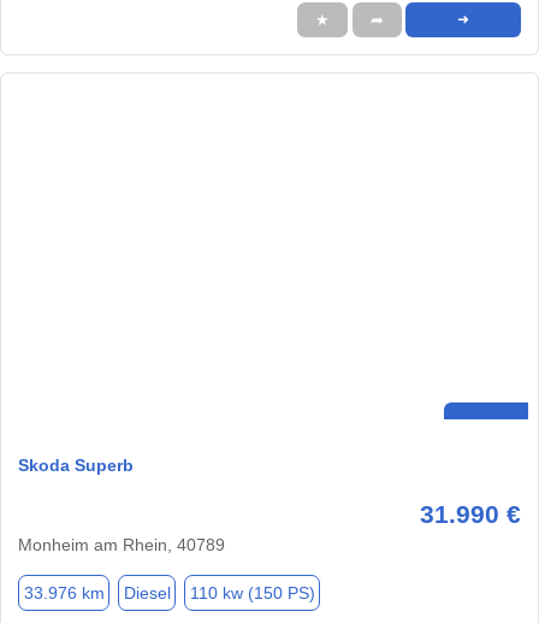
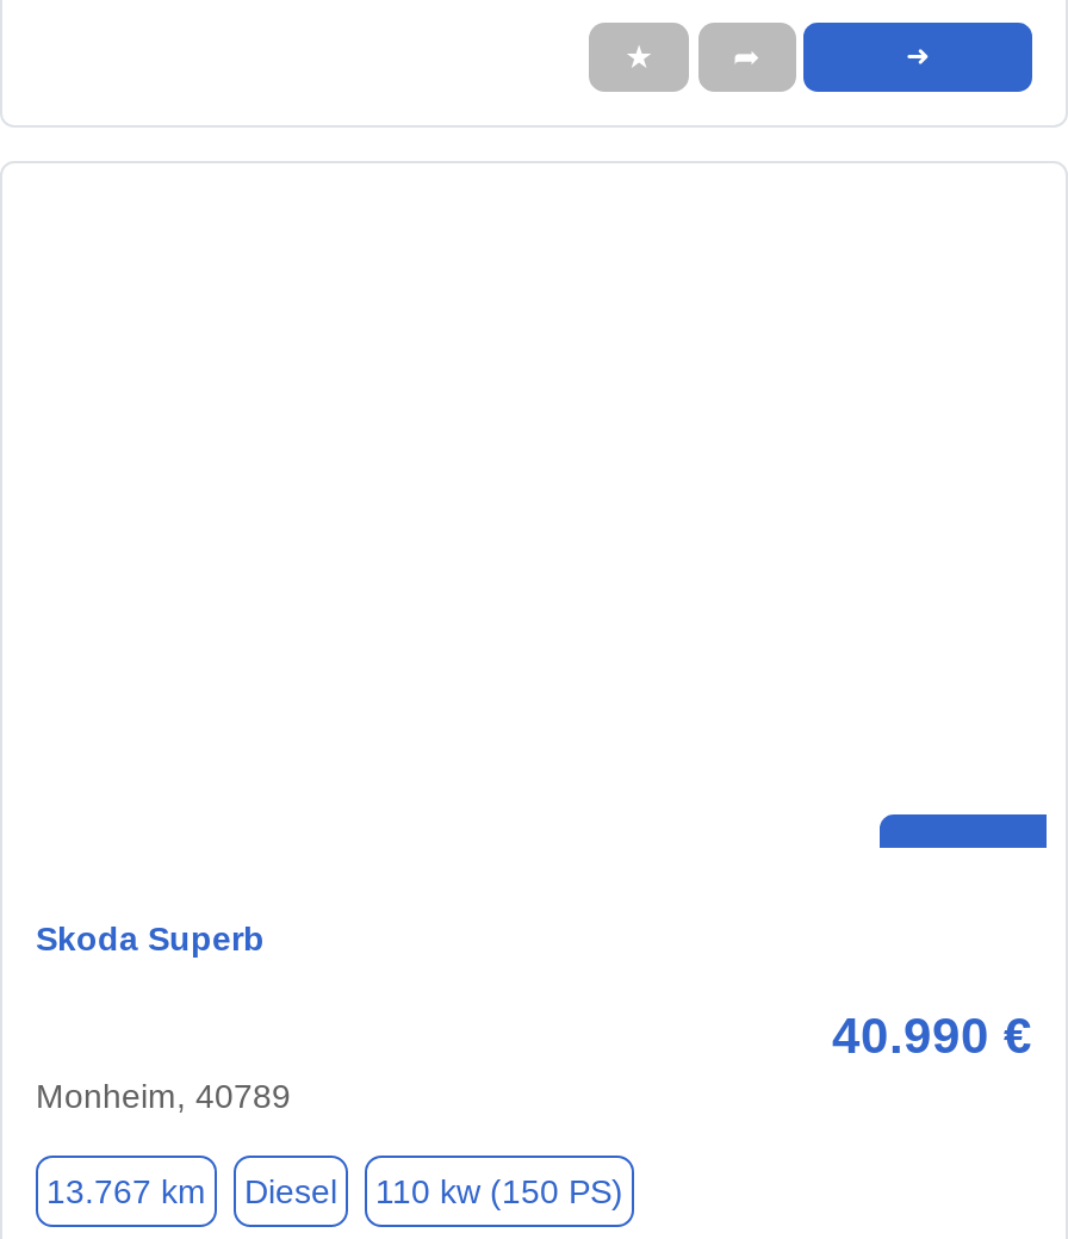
- 31.990 €
- Monheim am Rhein, 40789
+ 40.990 €
+ Monheim, 40789

- 33.976 km Diesel 110 kw (150 PS)
+ 13.767 km Diesel 110 kw (150 PS)
